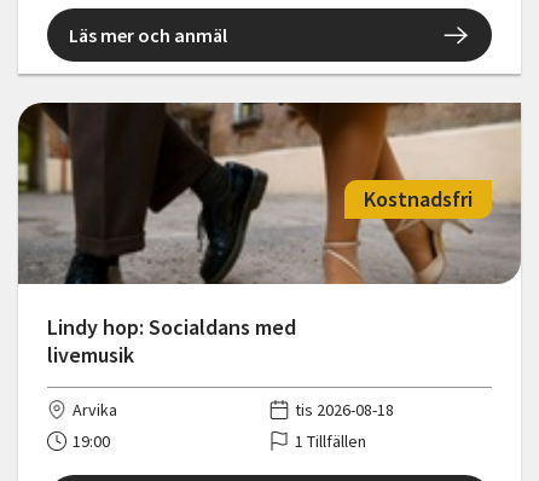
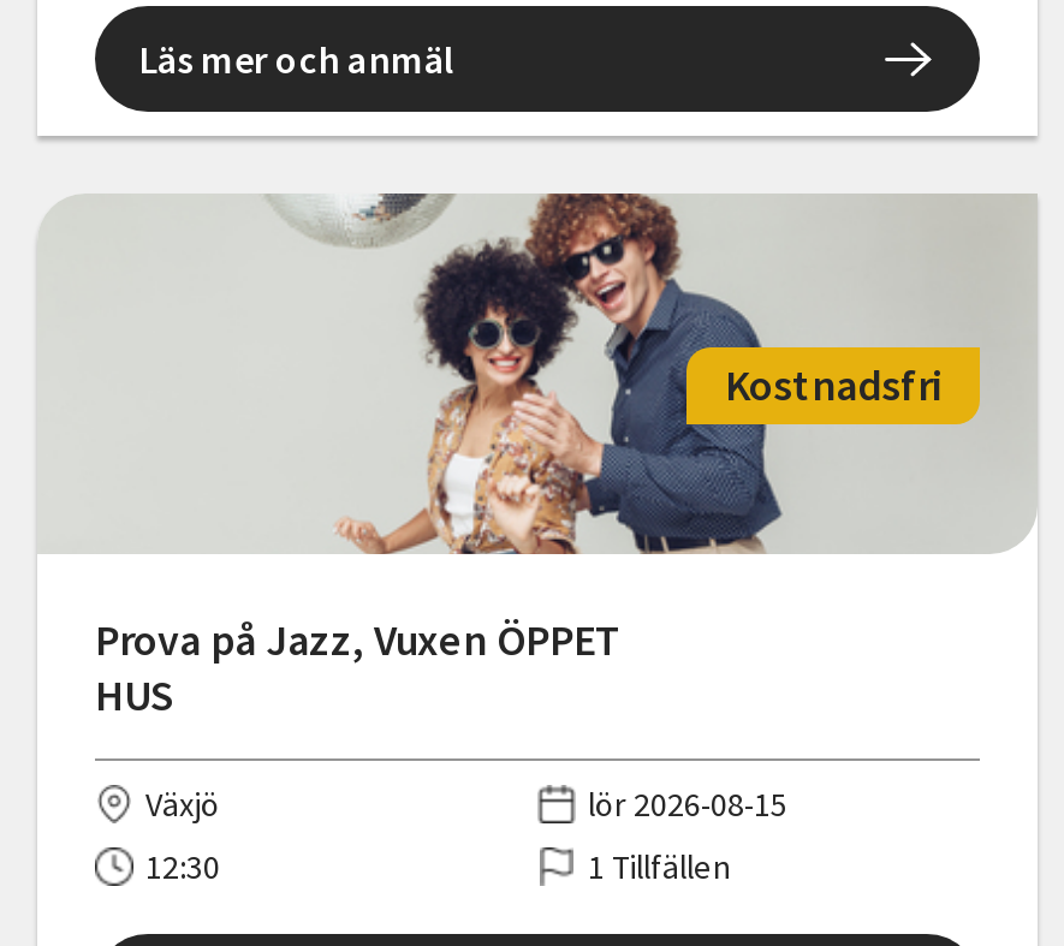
- [image]
- Lindy hop: Socialdans med
- livemusik
+ [image]
+ Prova på Jazz, Vuxen ÖPPET
+ HUS

- Arvika
- tis 2026-08-18
- 19:00
+ Växjö
+ lör 2026-08-15
+ 12:30
